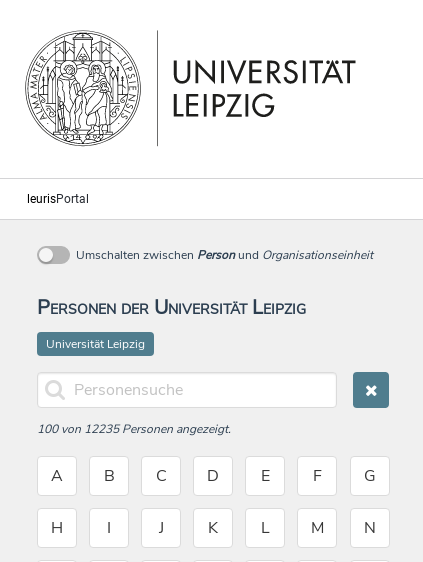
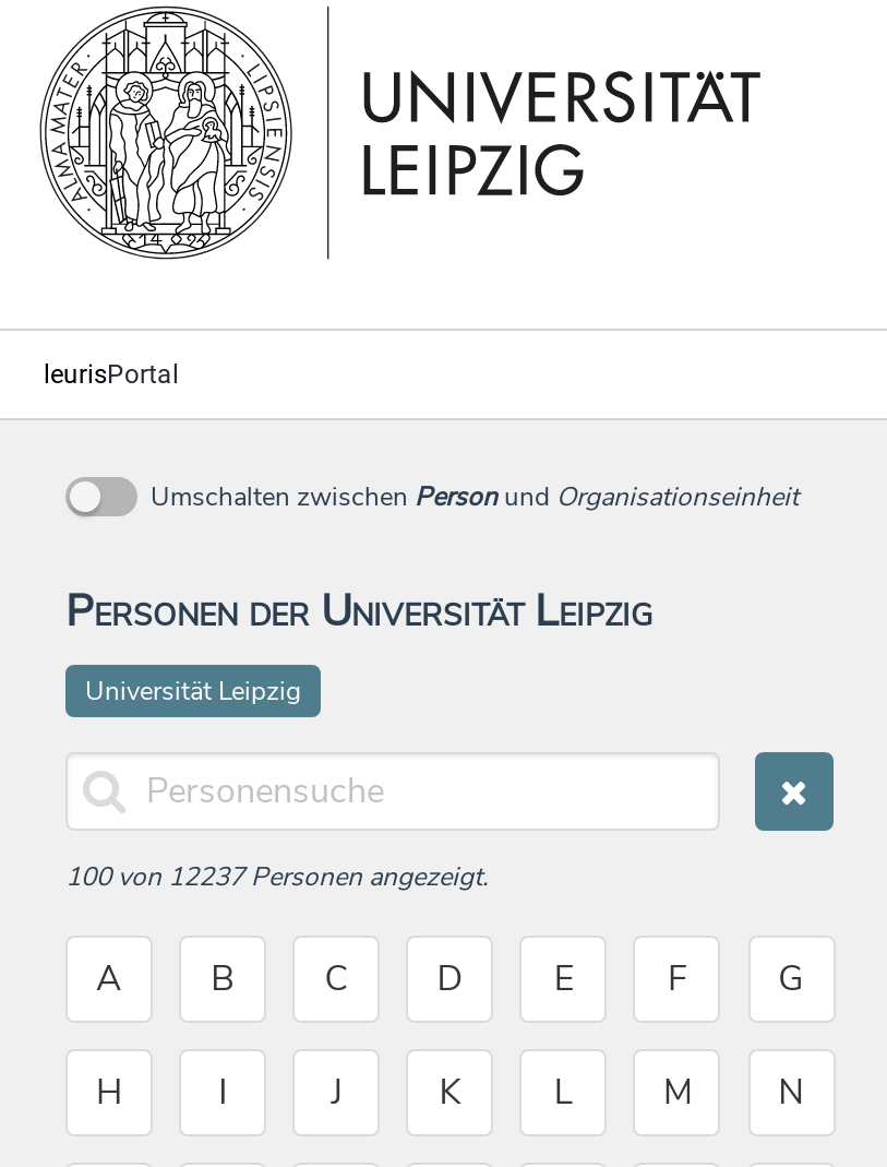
- 100 von 12235 Personen angezeigt.
+ 100 von 12237 Personen angezeigt.
